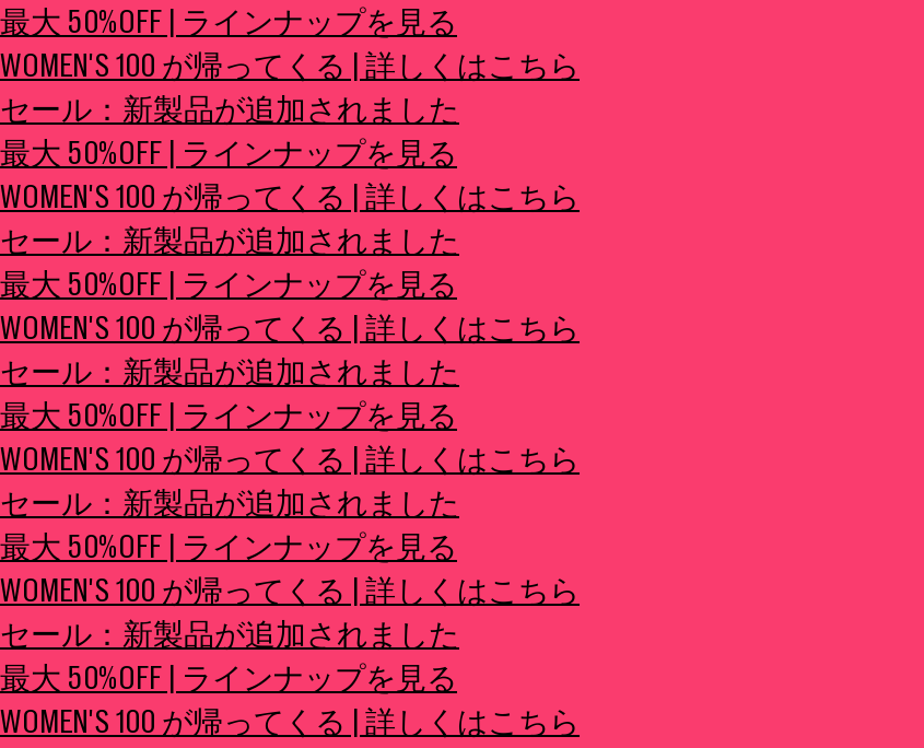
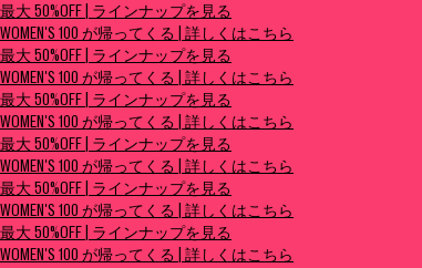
- セール：新製品が追加されました

- セール：新製品が追加されました

- セール：新製品が追加されました

- セール：新製品が追加されました

- セール：新製品が追加されました
